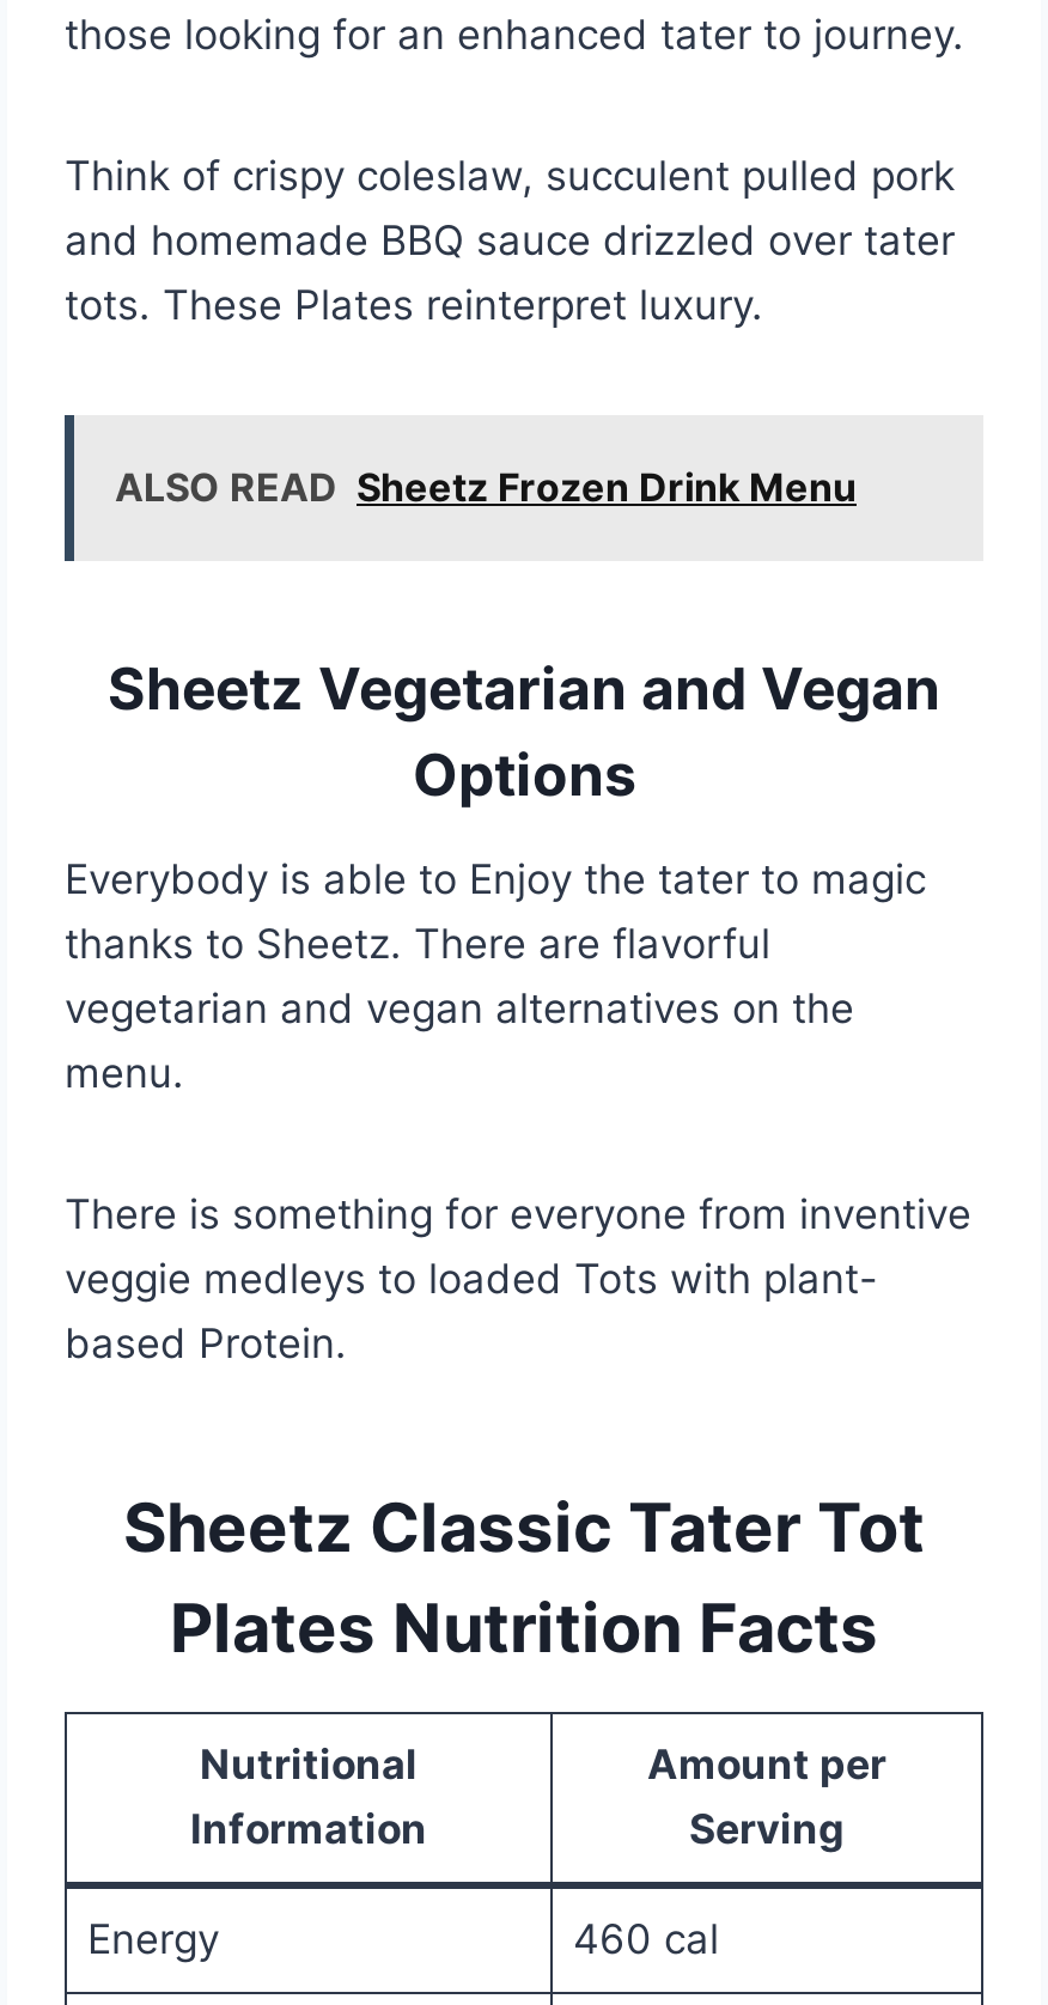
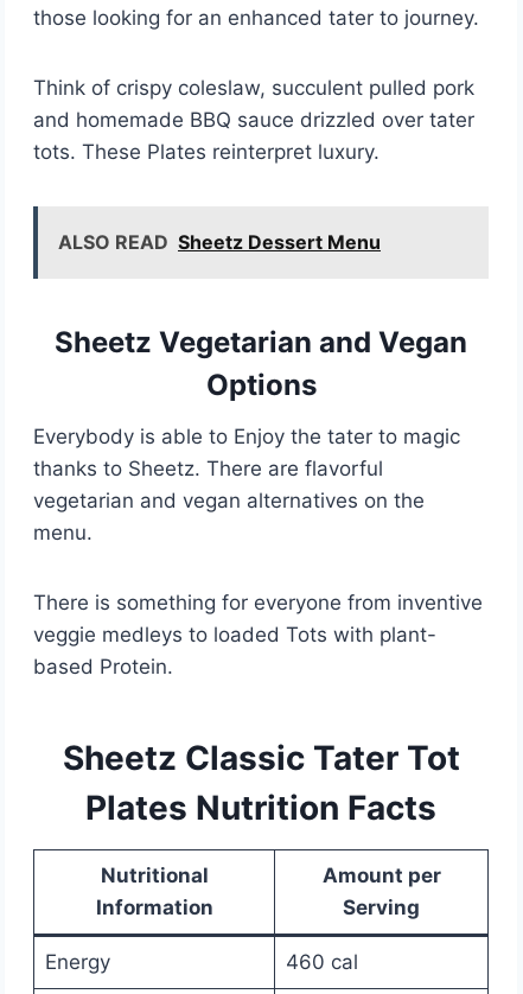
- ALSO READ Sheetz Frozen Drink Menu
+ ALSO READ Sheetz Dessert Menu
